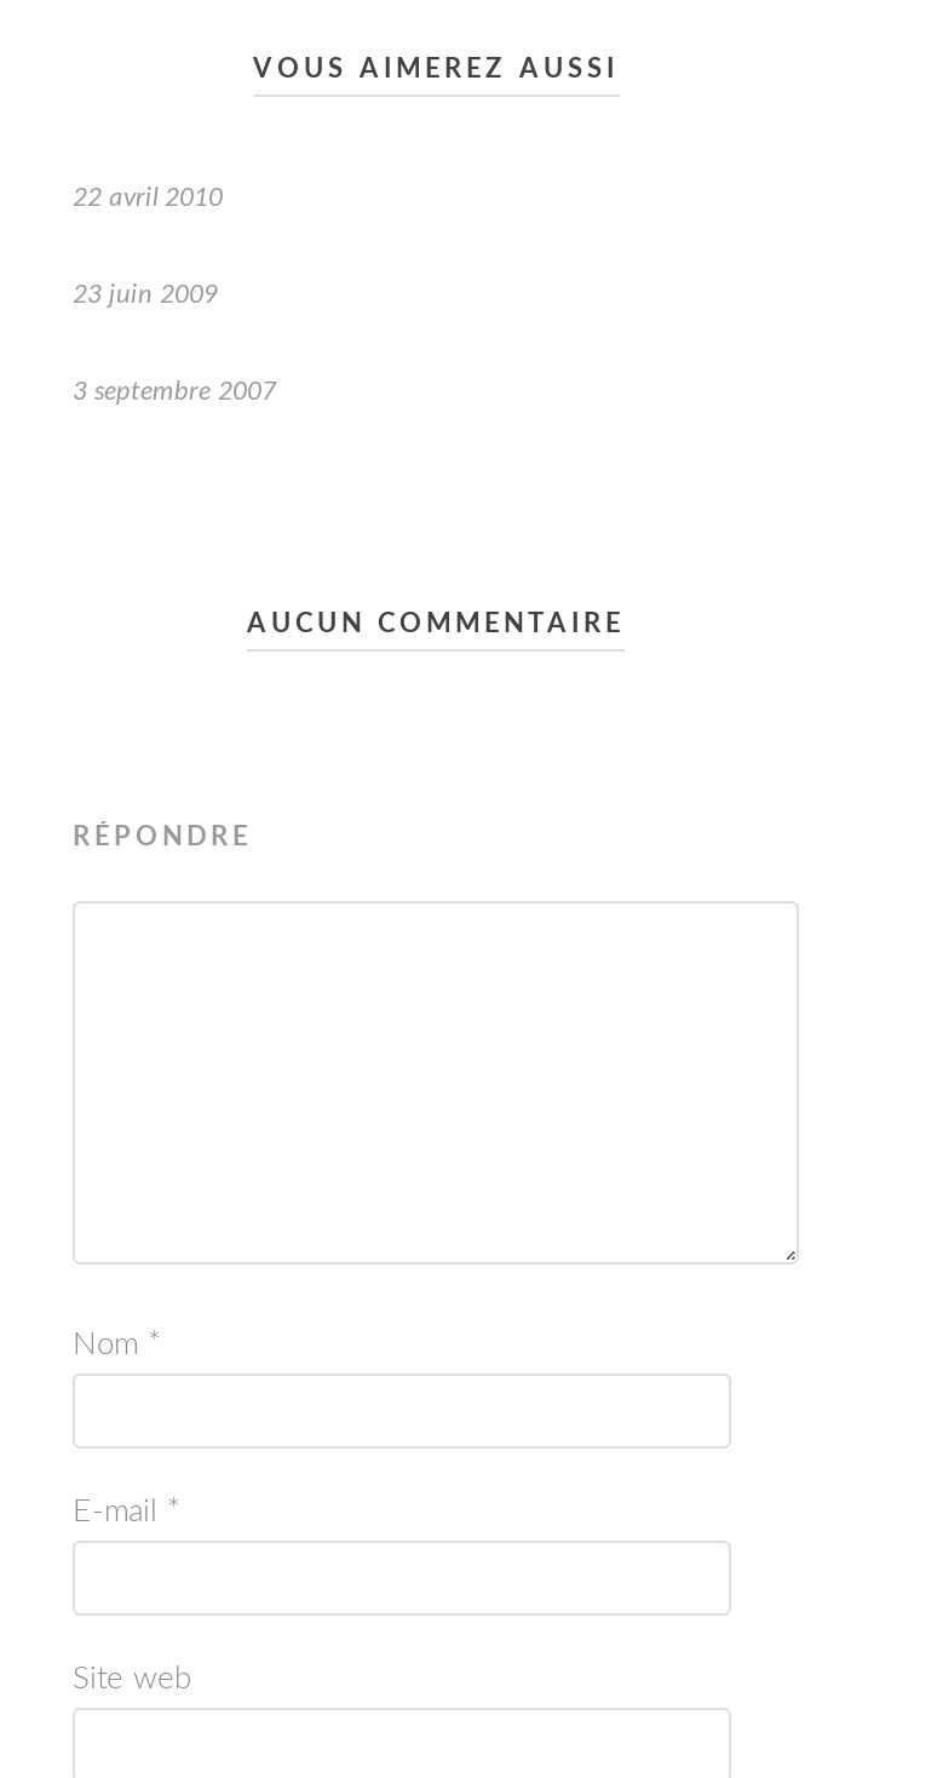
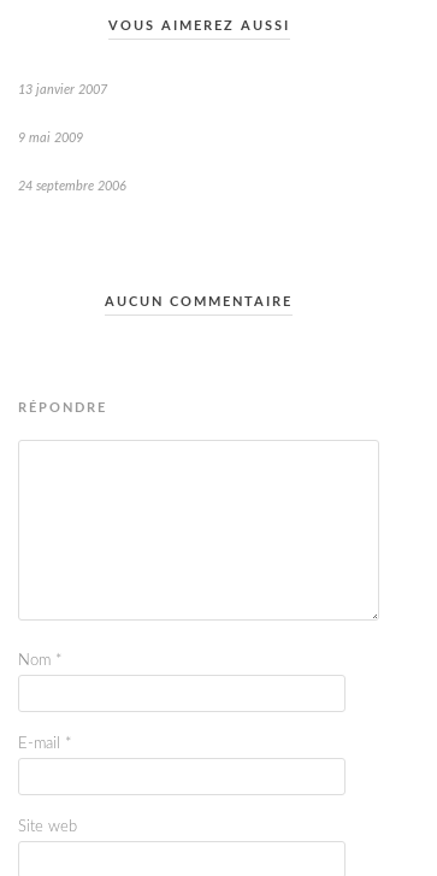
- 22 avril 2010
+ 13 janvier 2007

- 23 juin 2009
+ 9 mai 2009

- 3 septembre 2007
+ 24 septembre 2006
